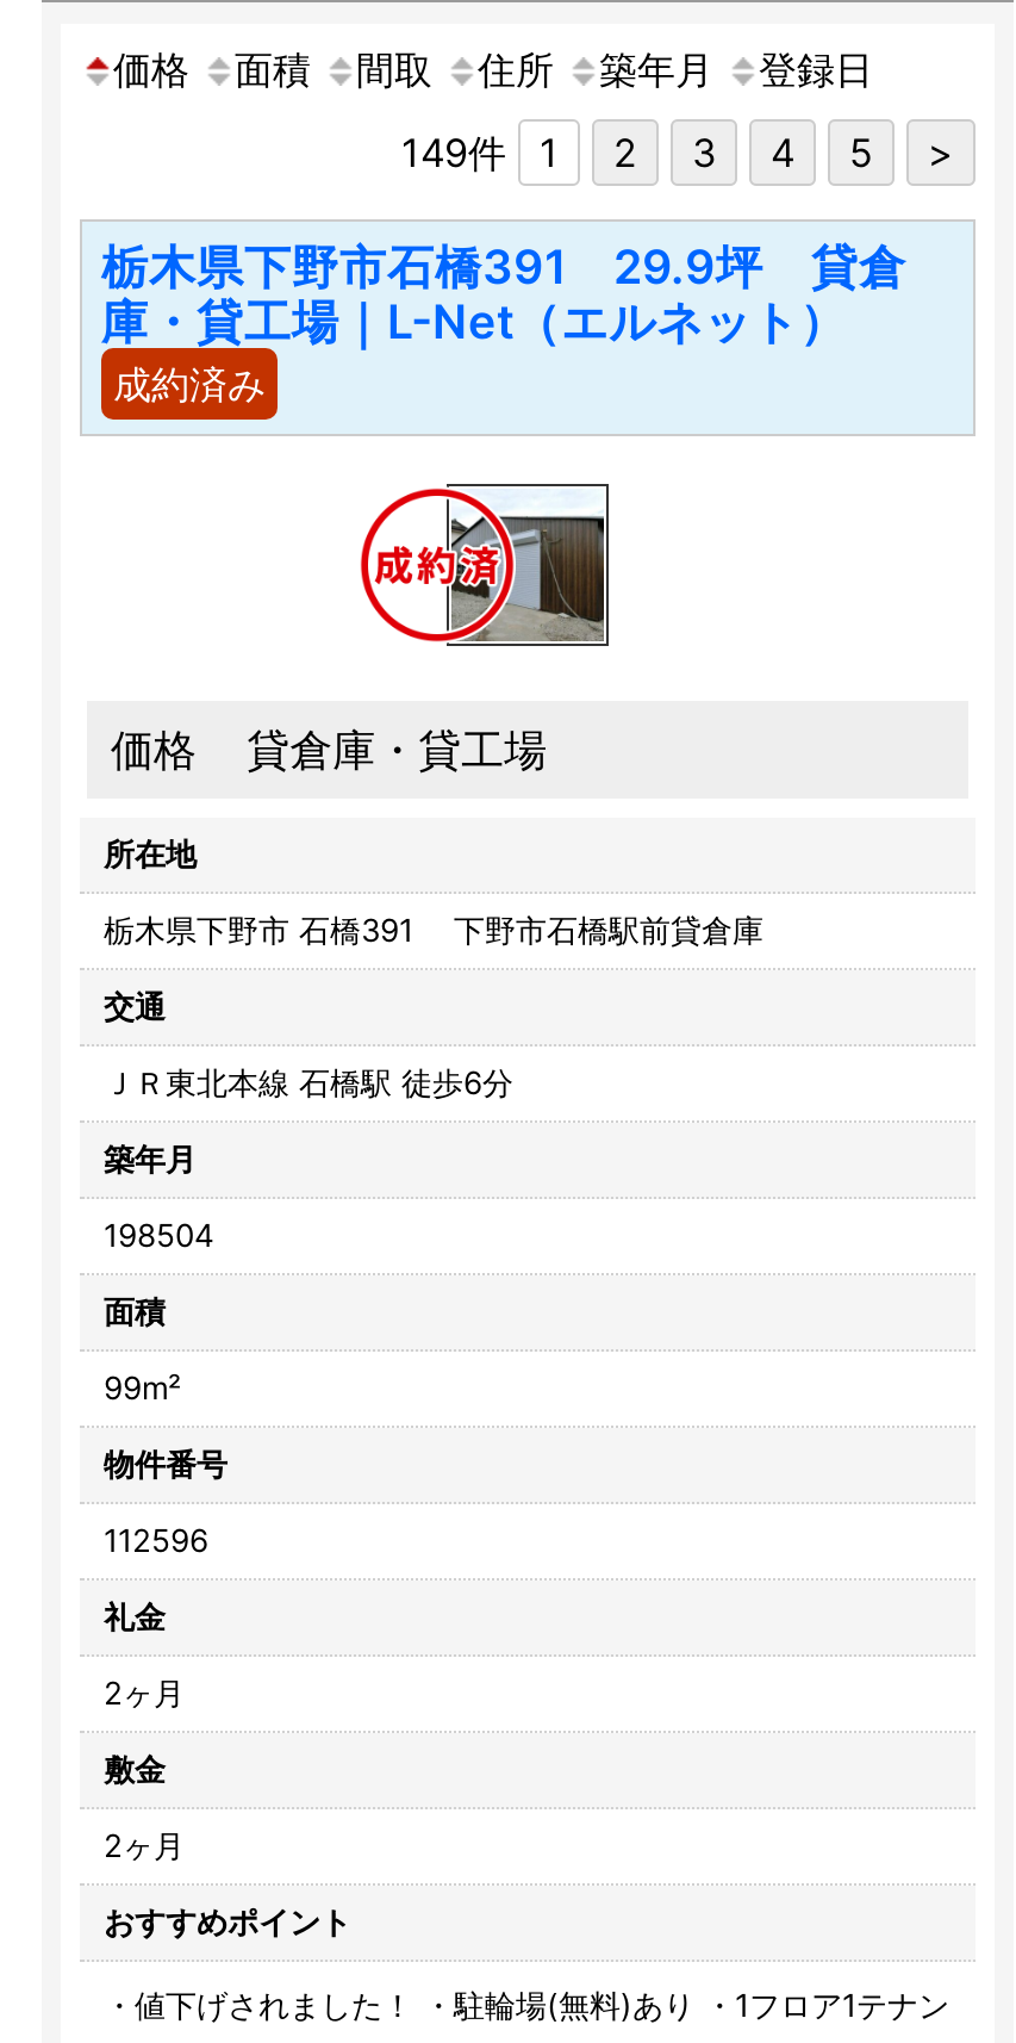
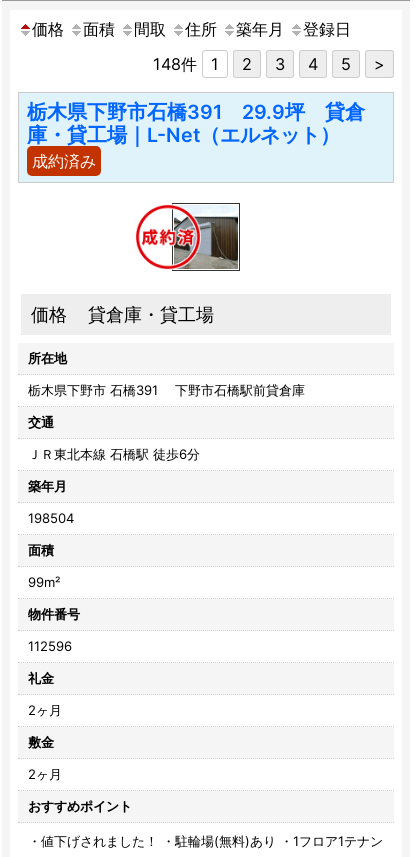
- 149件
+ 148件
